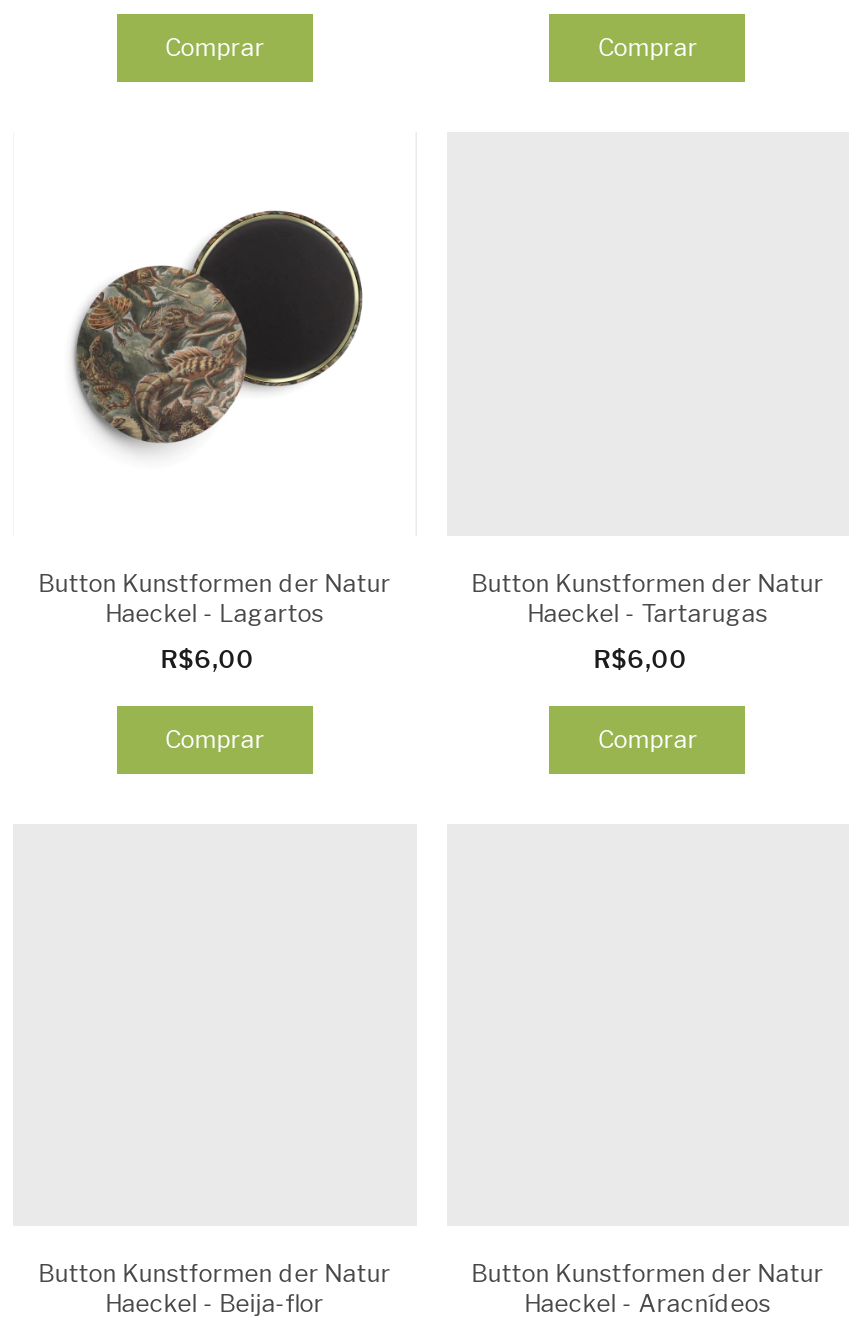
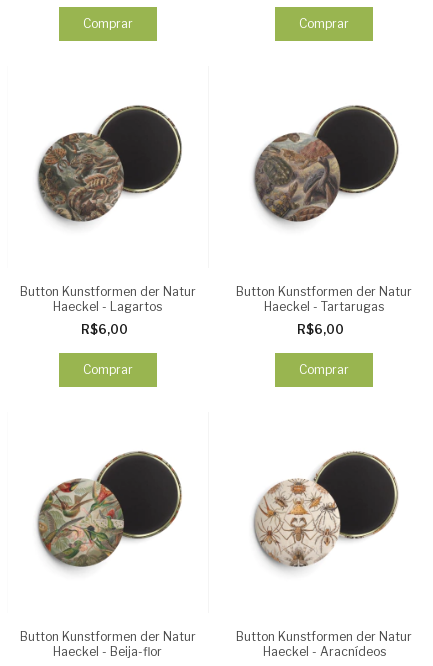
+ [image]

+ [image]

+ [image]
